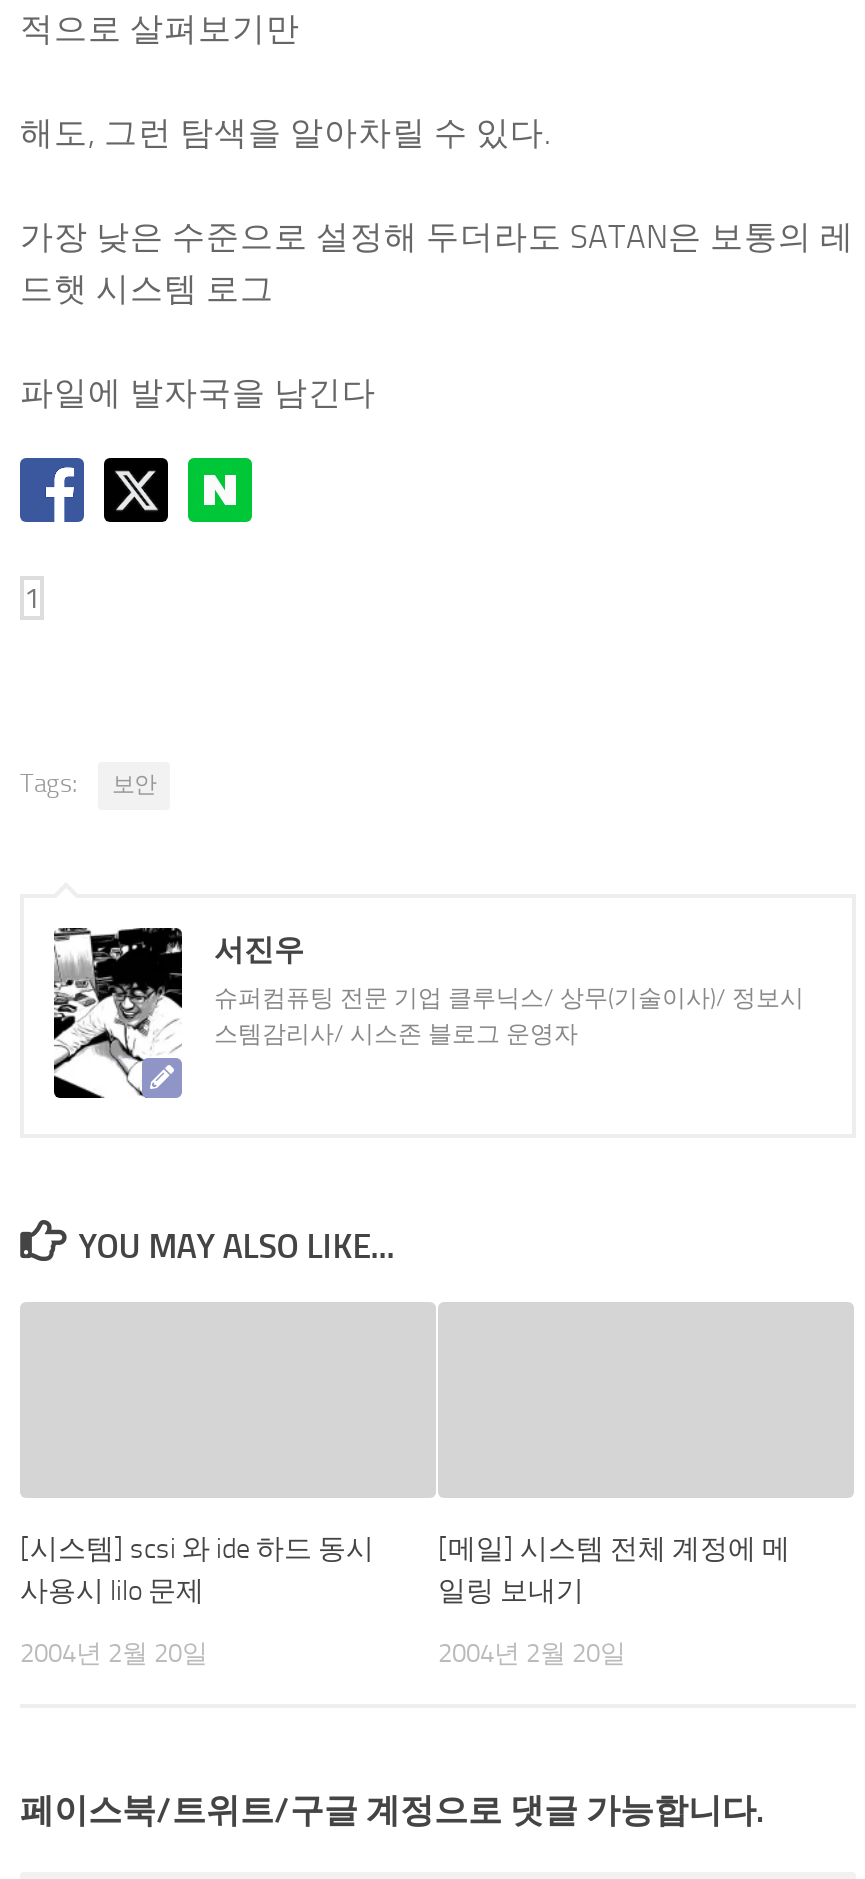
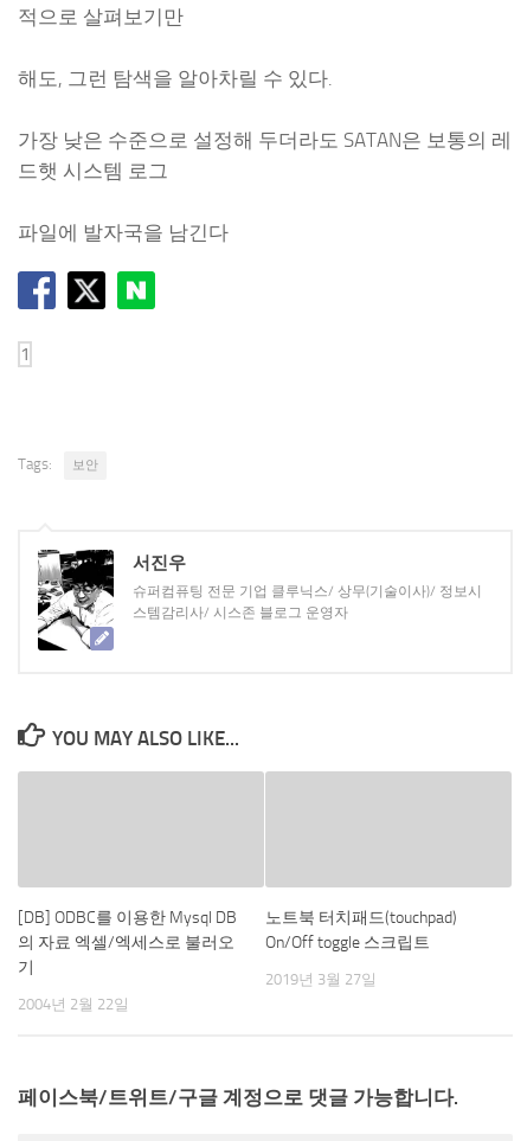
- [시스템] scsi 와 ide 하드 동시
- 사용시 lilo 문제
+ [DB] ODBC를 이용한 Mysql DB
+ 의 자료 엑셀/엑세스로 불러오
+ 기

- [메일] 시스템 전체 계정에 메
- 일링 보내기
+ 노트북 터치패드(touchpad)
+ On/Off toggle 스크립트

- 2004년 2월 20일
+ 2004년 2월 22일

- 2004년 2월 20일
+ 2019년 3월 27일
